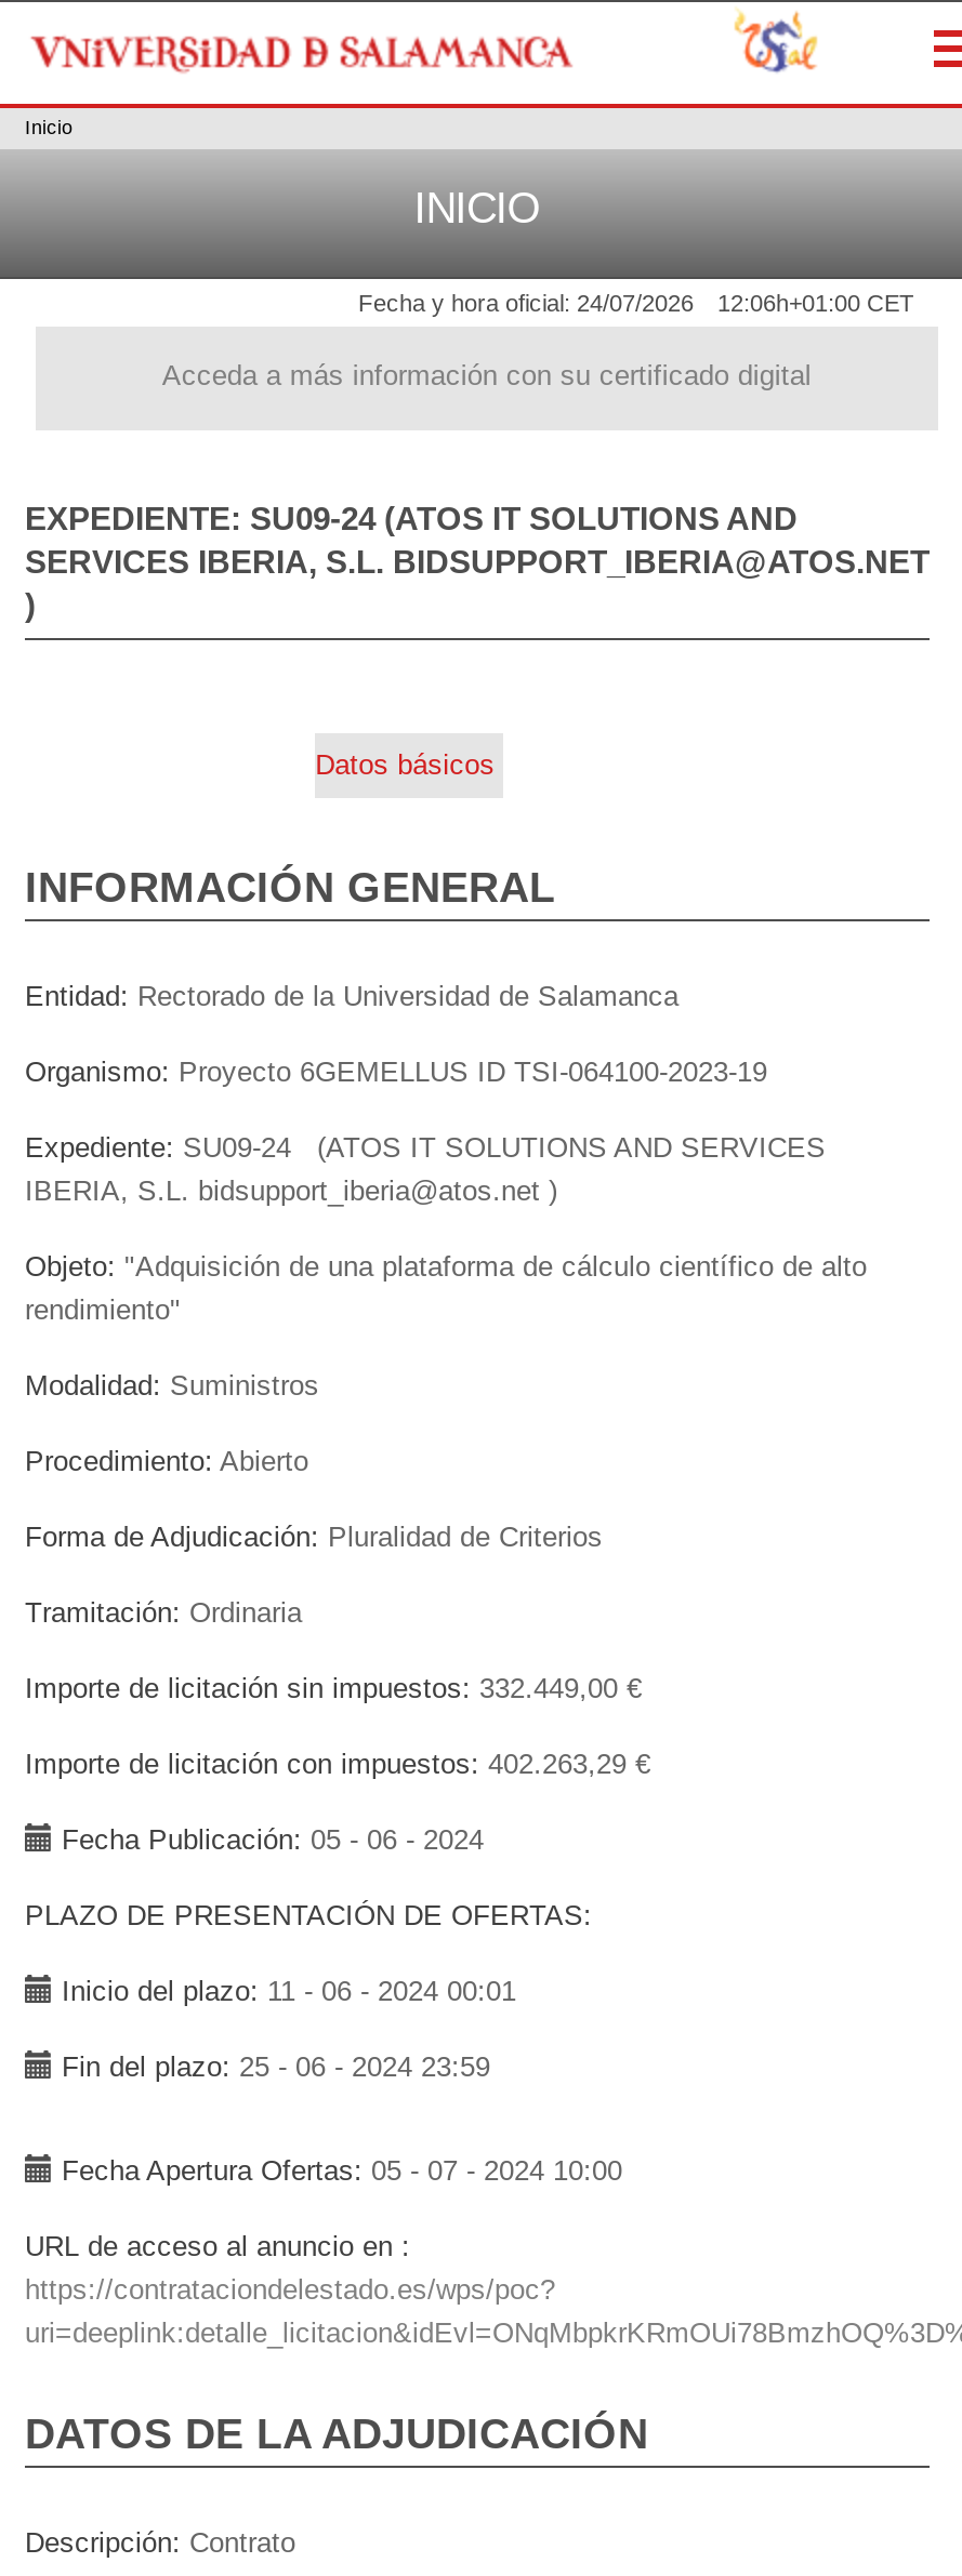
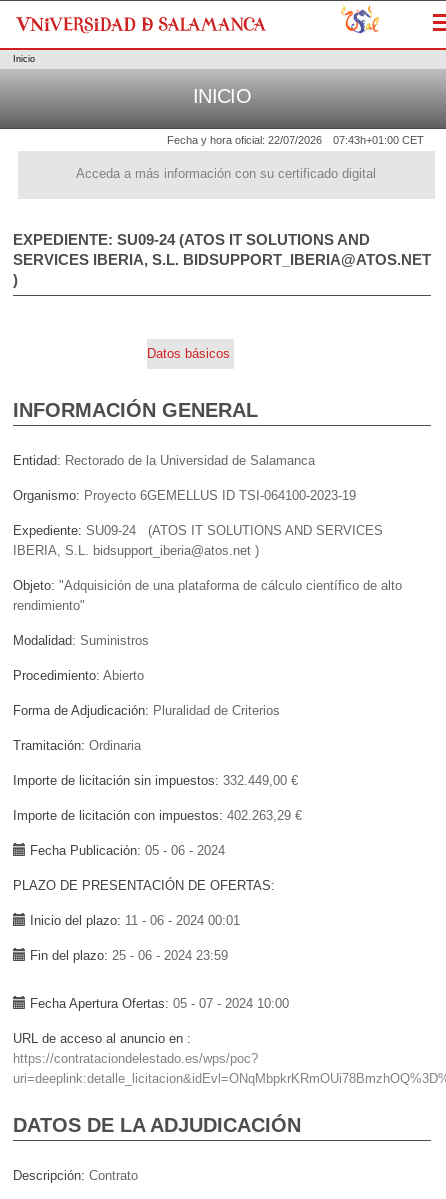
- Fecha y hora oficial: 24/07/2026
+ Fecha y hora oficial: 22/07/2026

- 12:06h+01:00 CET
+ 07:43h+01:00 CET
